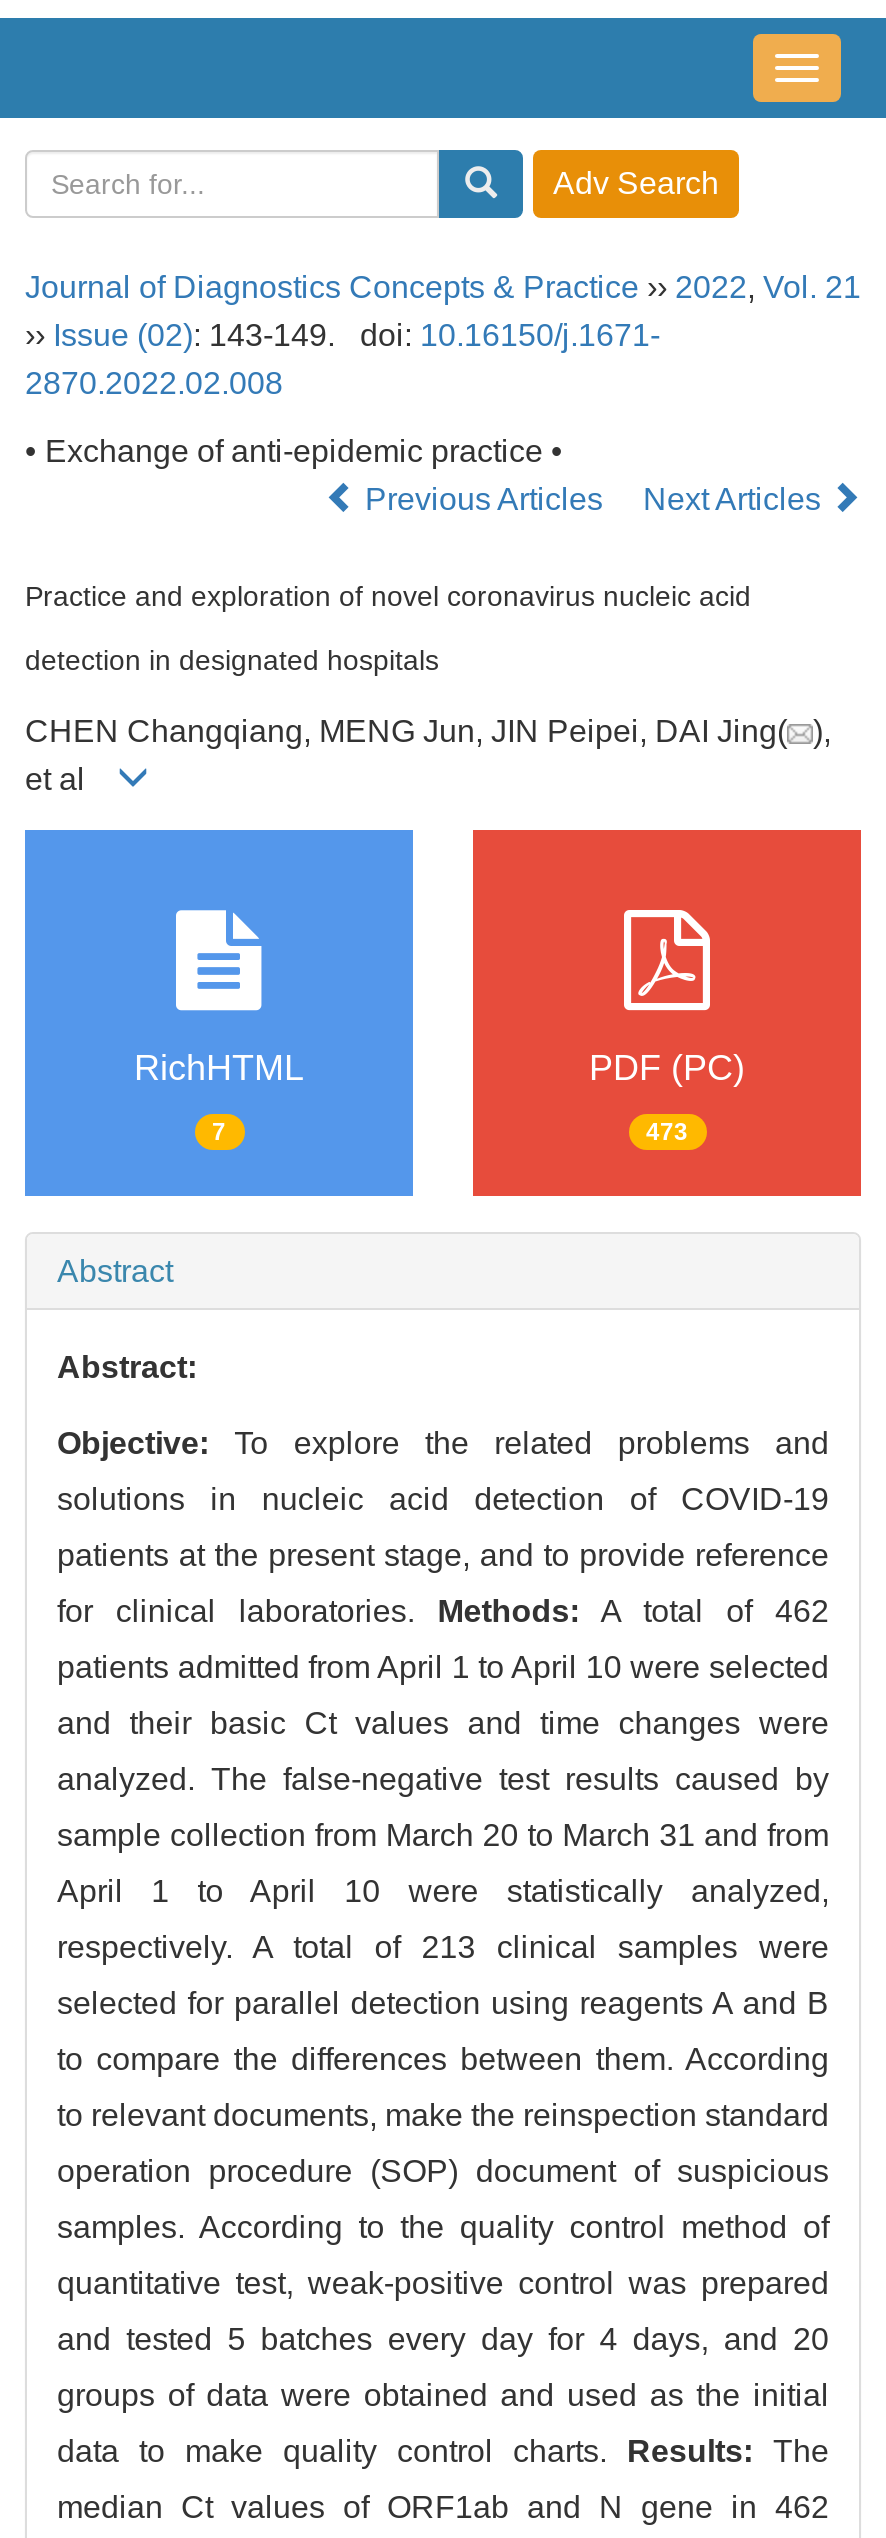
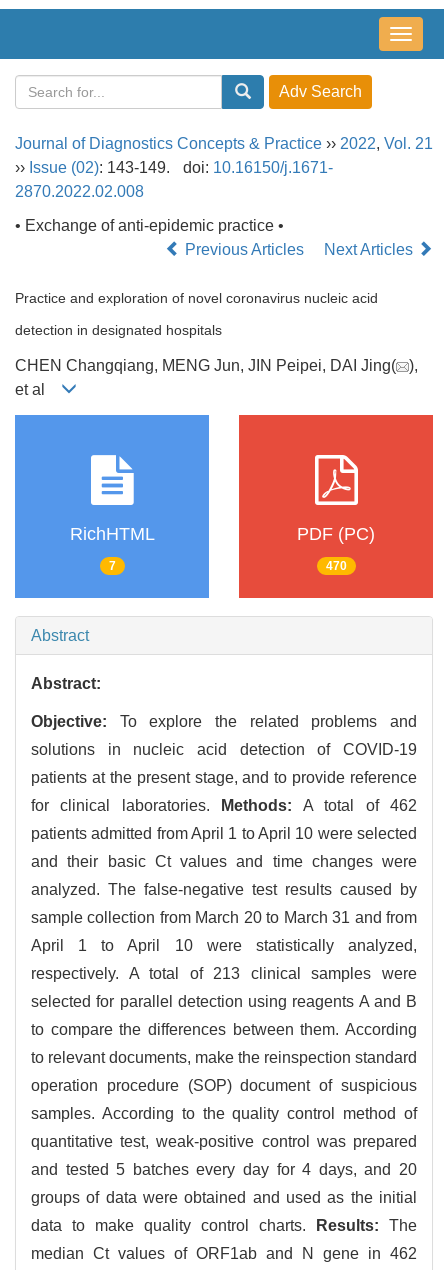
- 473
+ 470
